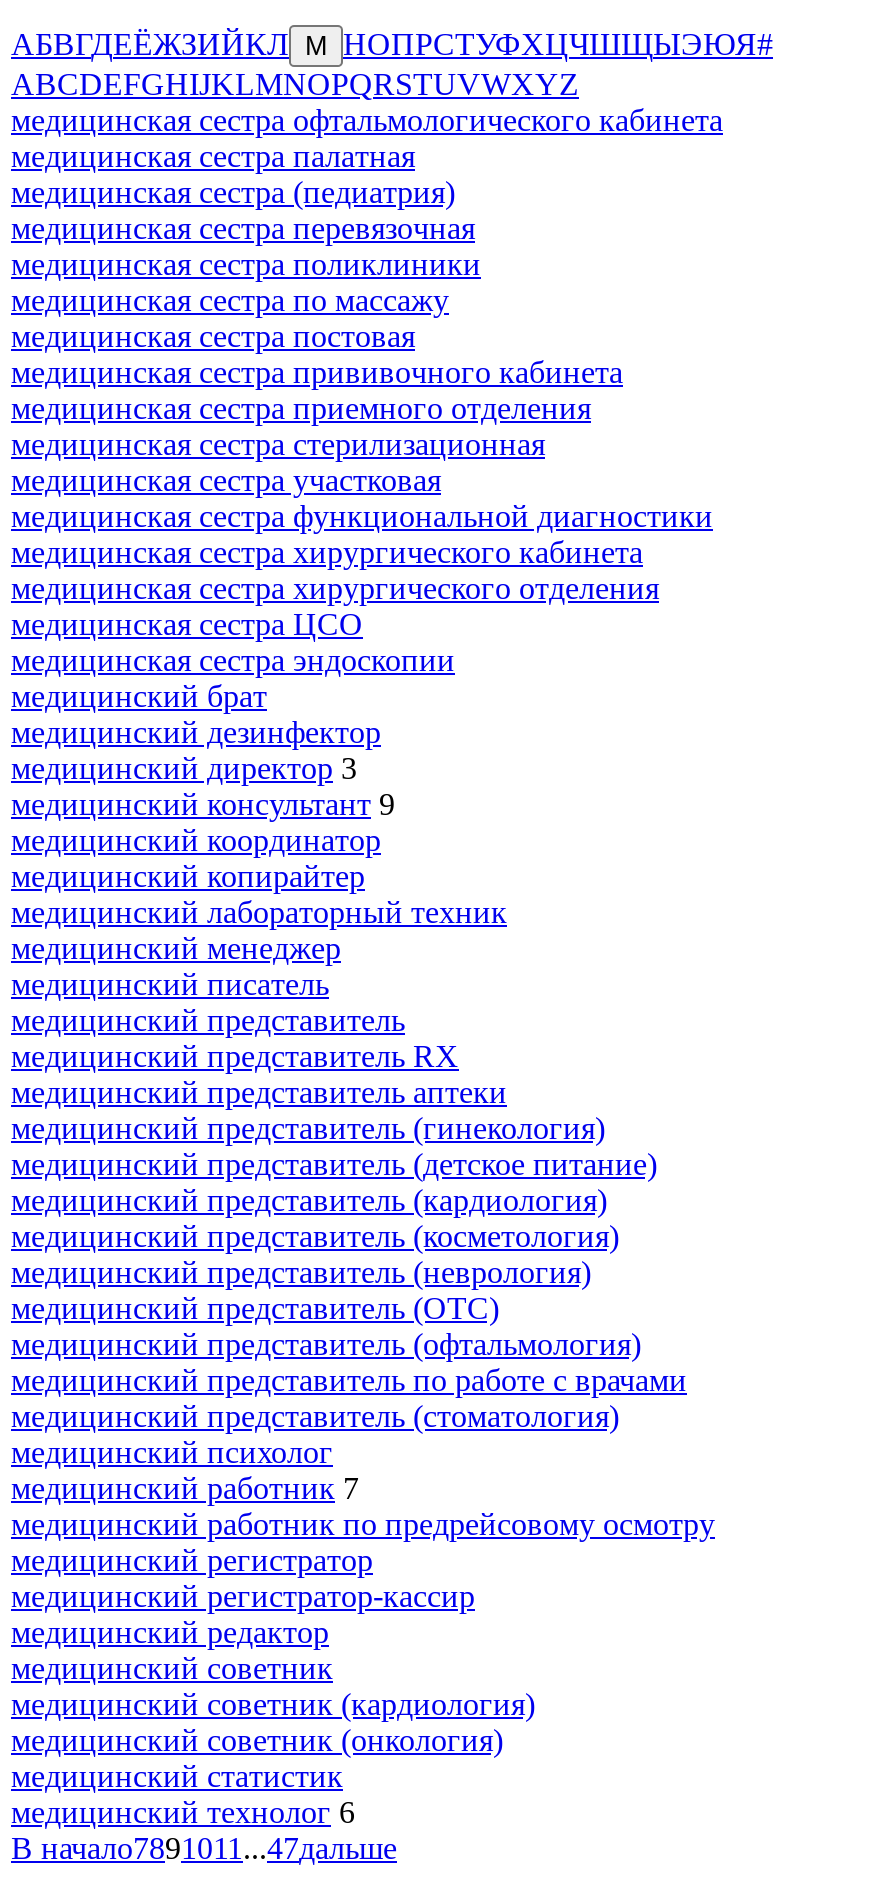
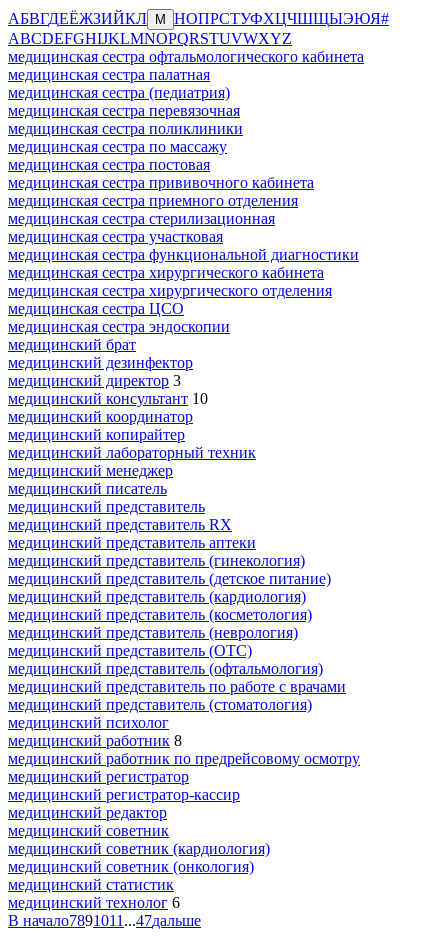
- медицинский консультант 9
+ медицинский консультант 10

- медицинский работник 7
+ медицинский работник 8
